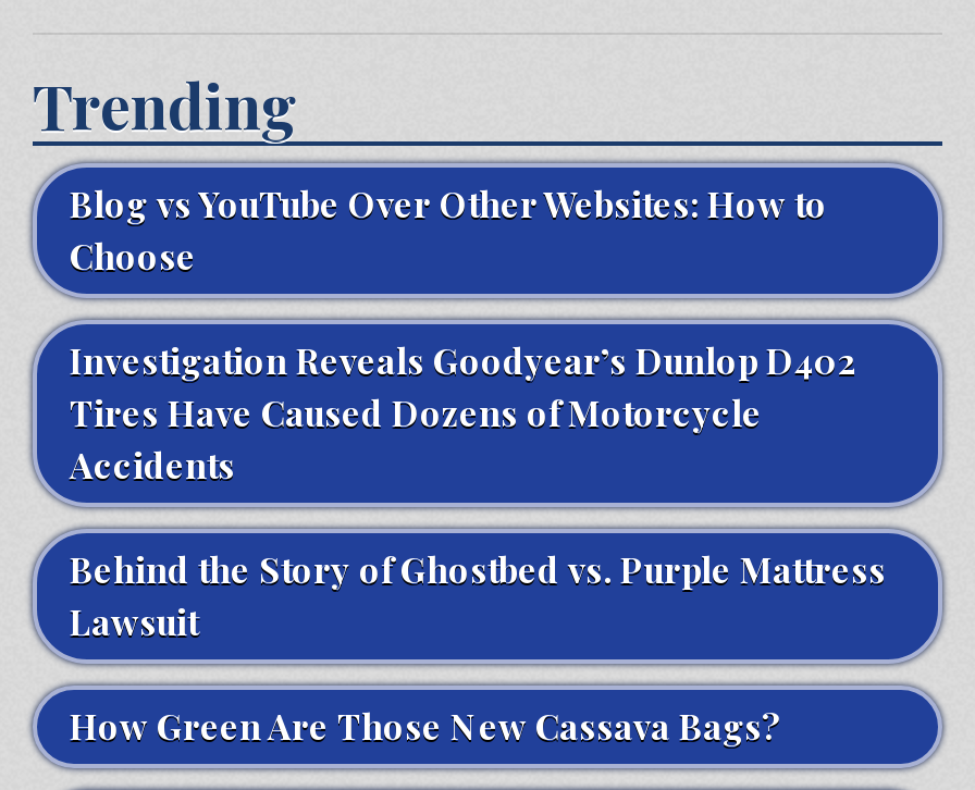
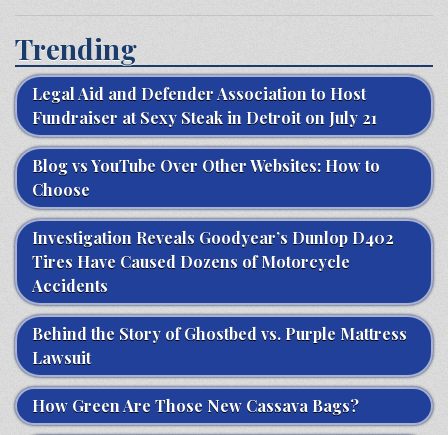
+ Legal Aid and Defender Association to Host
+ Fundraiser at Sexy Steak in Detroit on July 21
